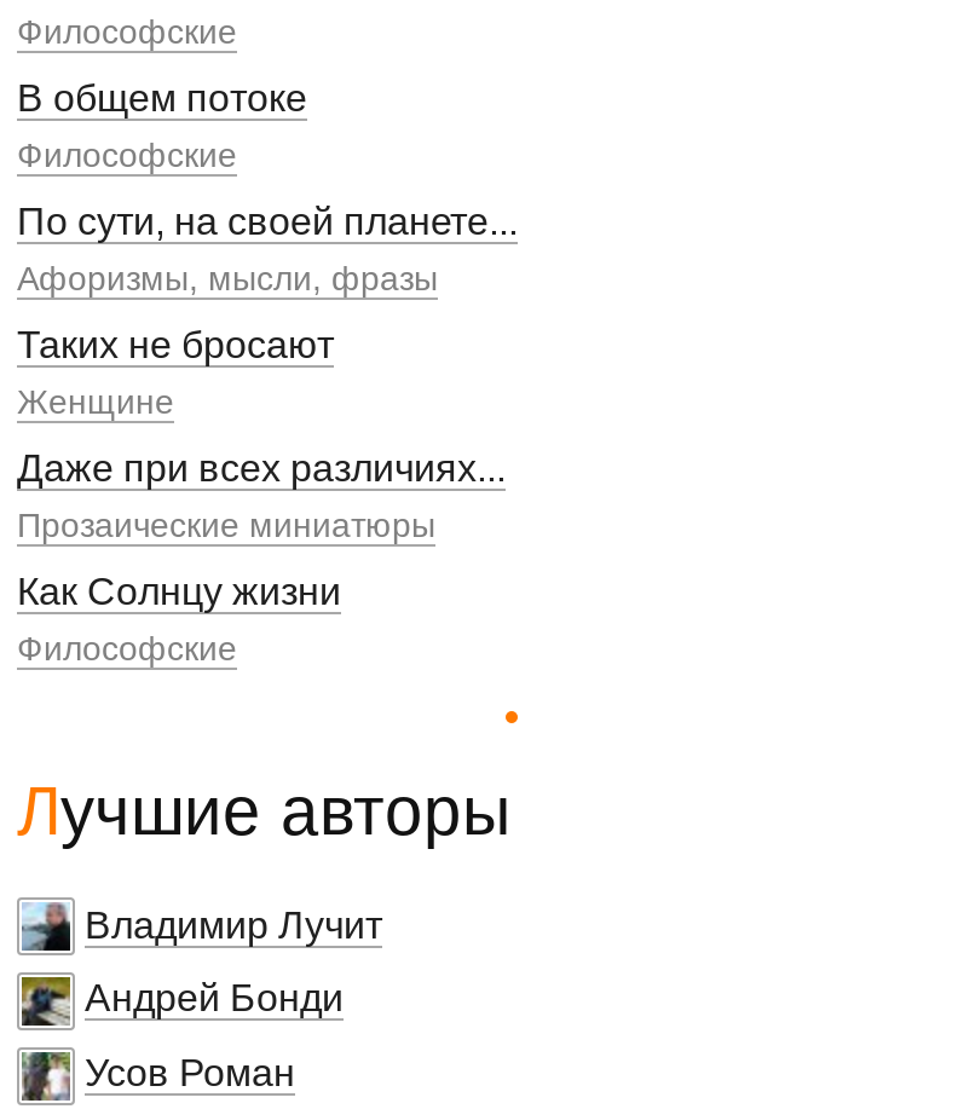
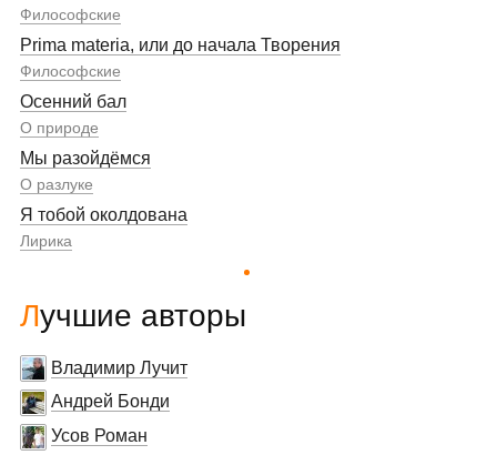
- В общем потоке
+ Prima materia, или до начала Творения

- По сути, на своей планете...
- Афоризмы, мысли, фразы
- Таких не бросают
- Женщине
- Даже при всех различиях...
- Прозаические миниатюры
- Как Солнцу жизни
- Философские
+ Осенний бал
+ О природе
+ Мы разойдёмся
+ О разлуке
+ Я тобой околдована
+ Лирика
